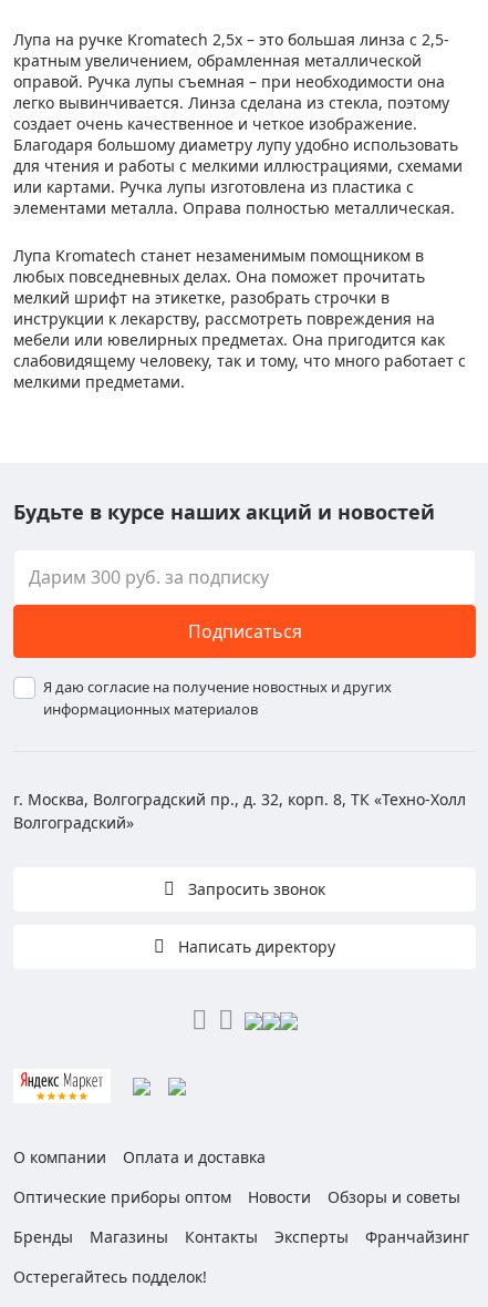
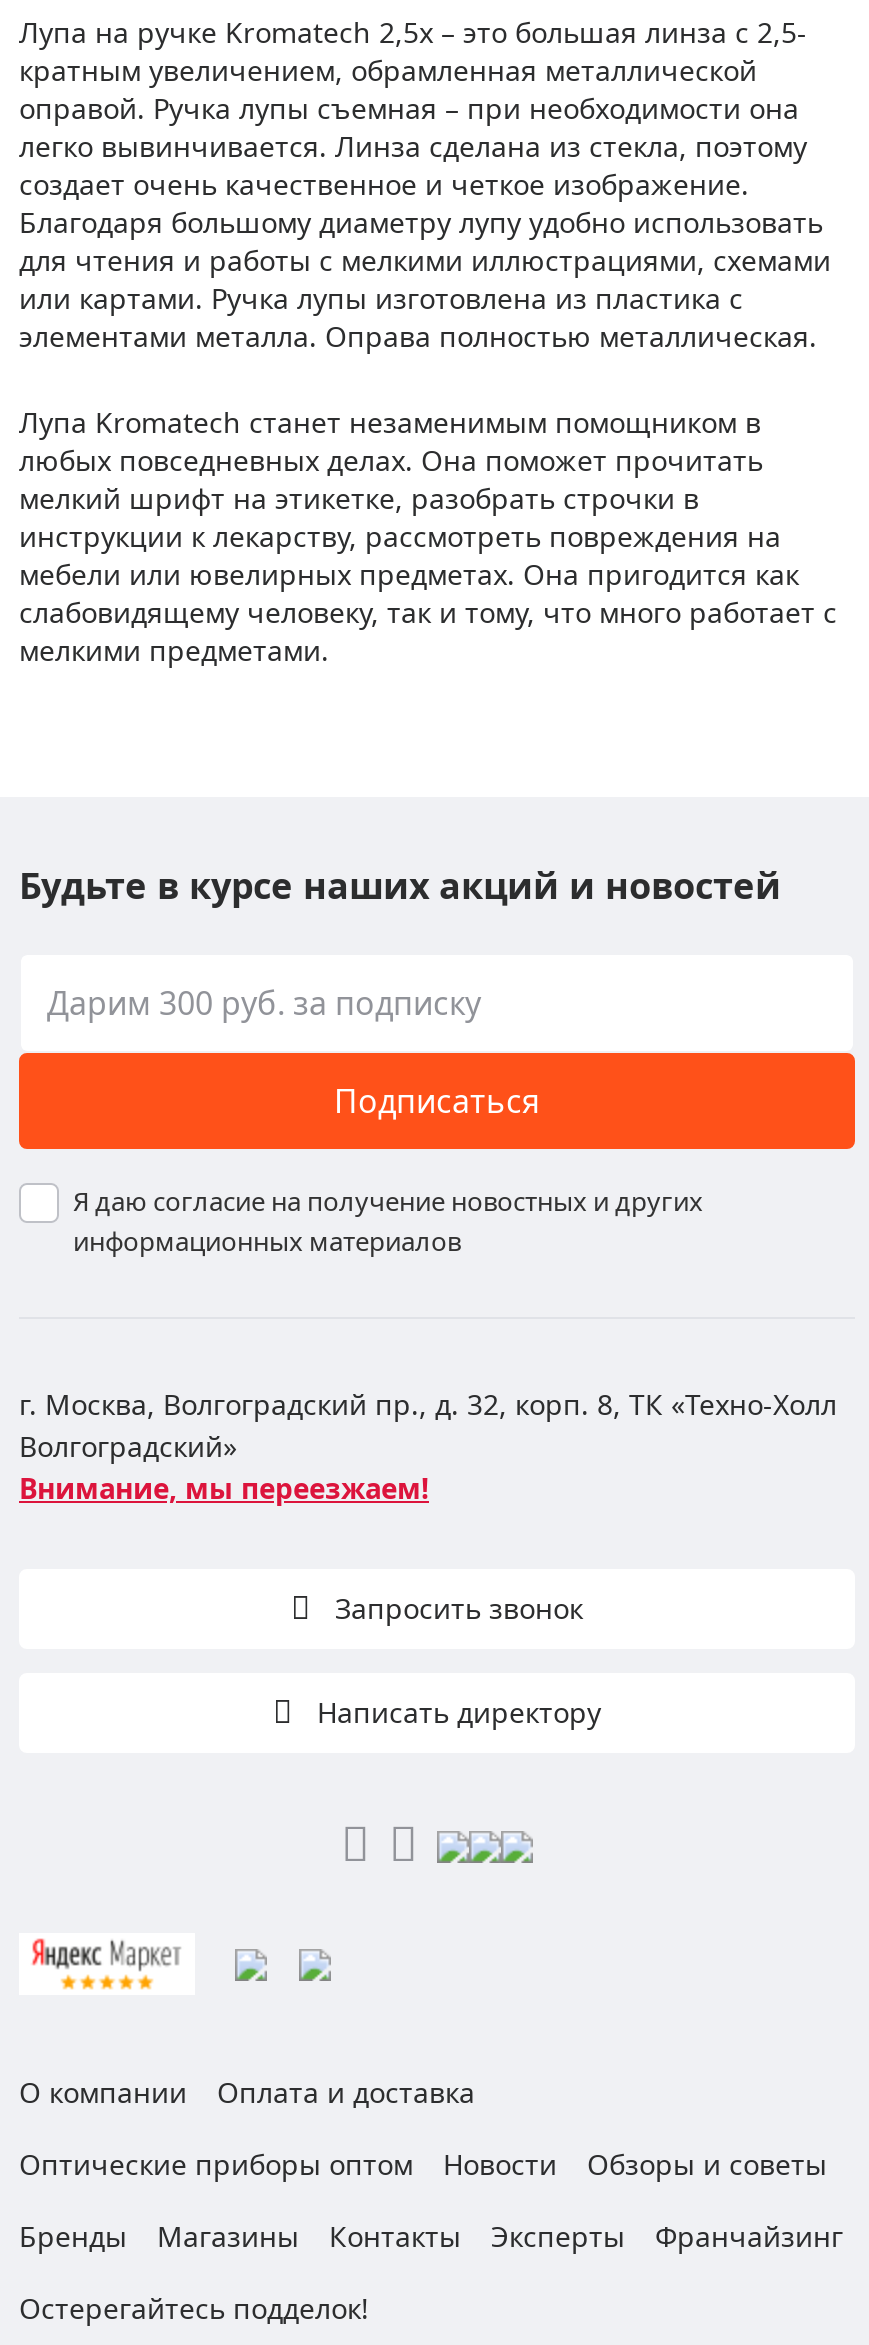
+ Внимание, мы переезжаем!
